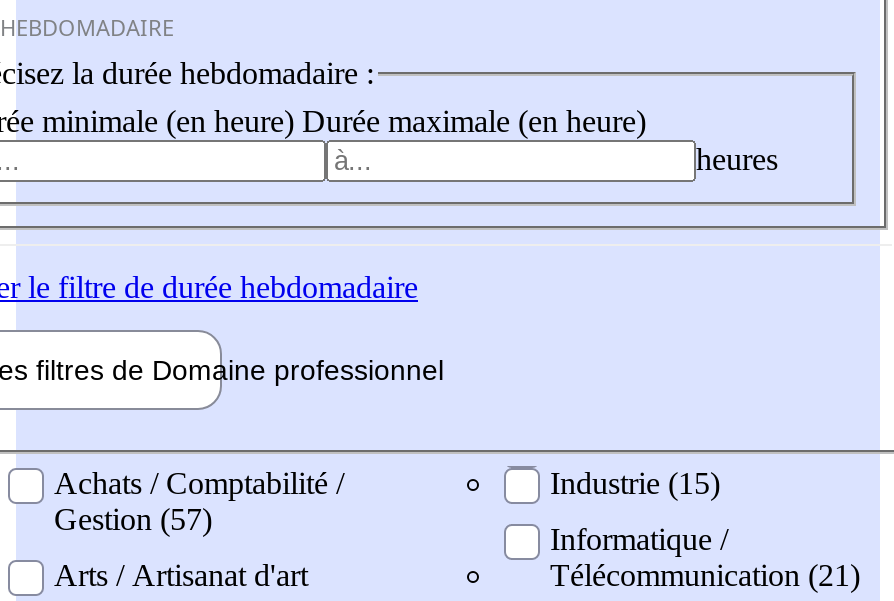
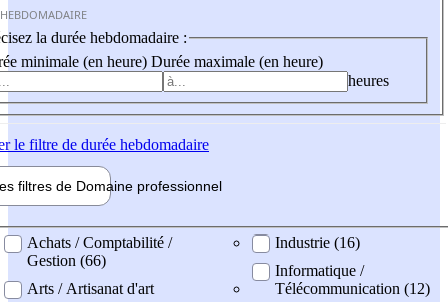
- Industrie (15)
+ Industrie (16)

- Gestion (57)
+ Gestion (66)

- Télécommunication (21)
+ Télécommunication (12)
